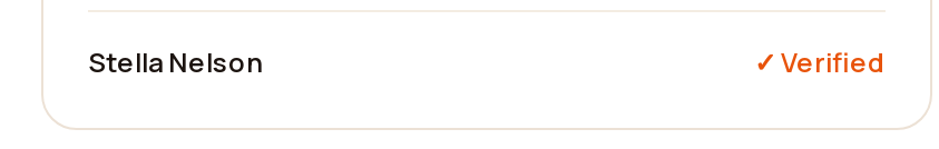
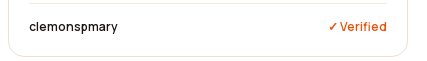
- Stella Nelson
+ clemonspmary
